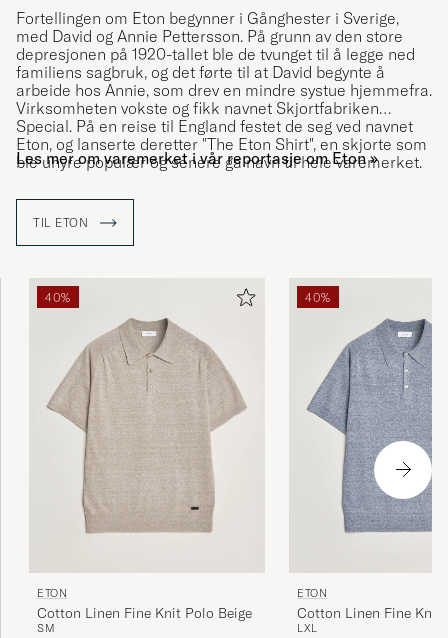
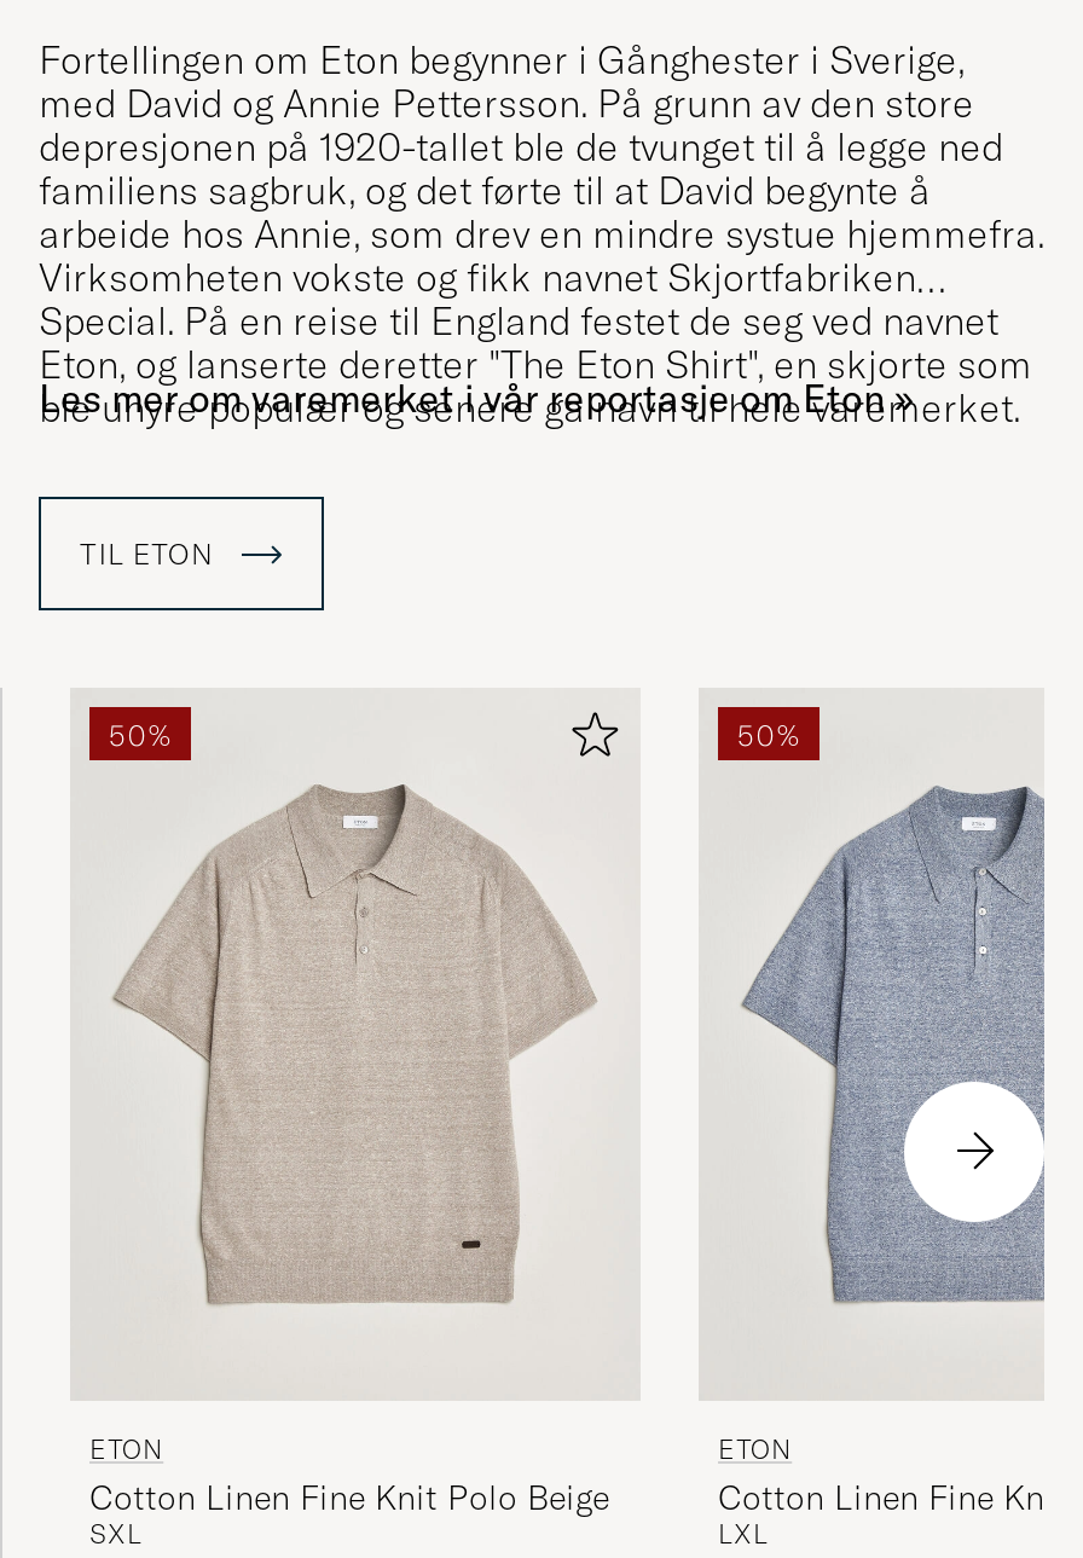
- 40%
+ 50%

- 40%
+ 50%

- SM
+ SXL
